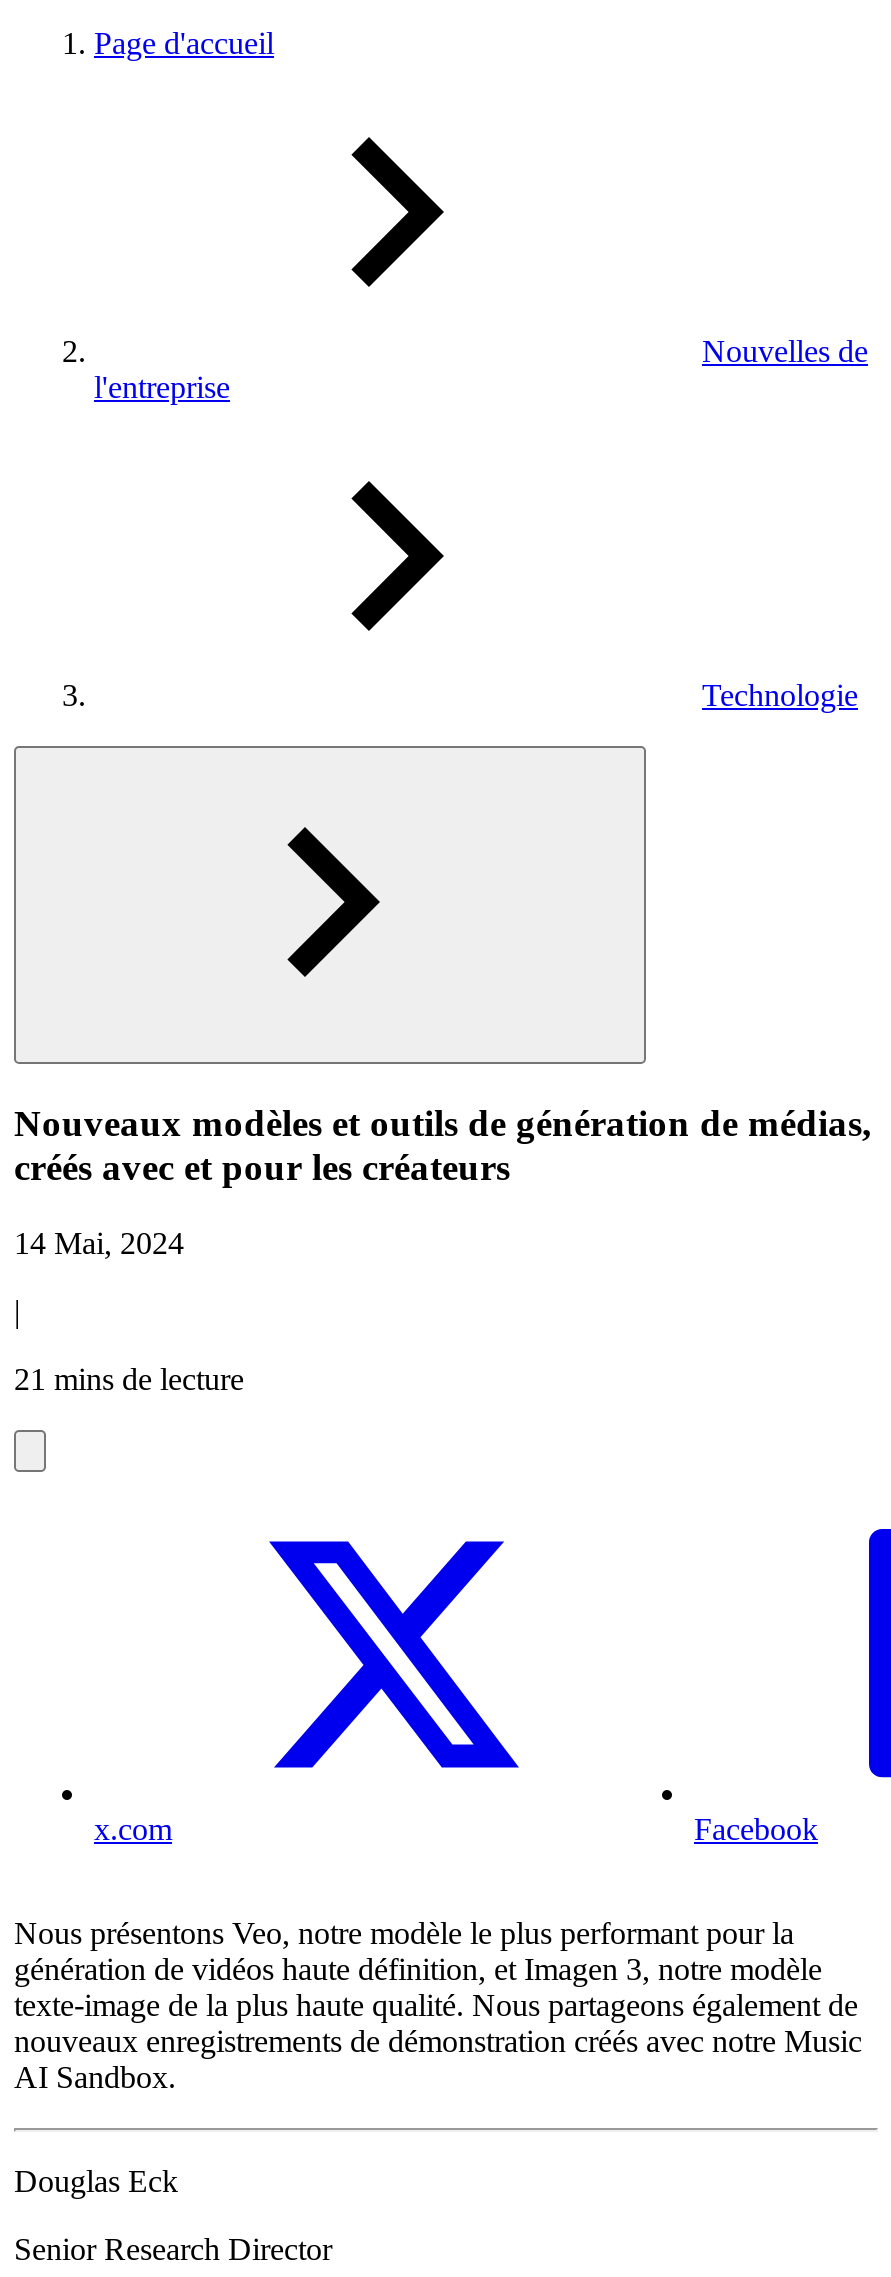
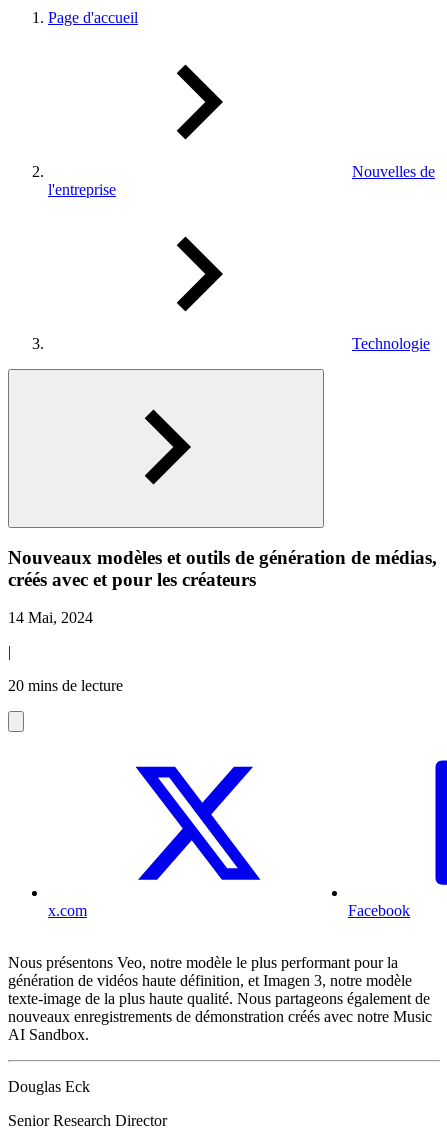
- 21 mins de lecture
+ 20 mins de lecture
